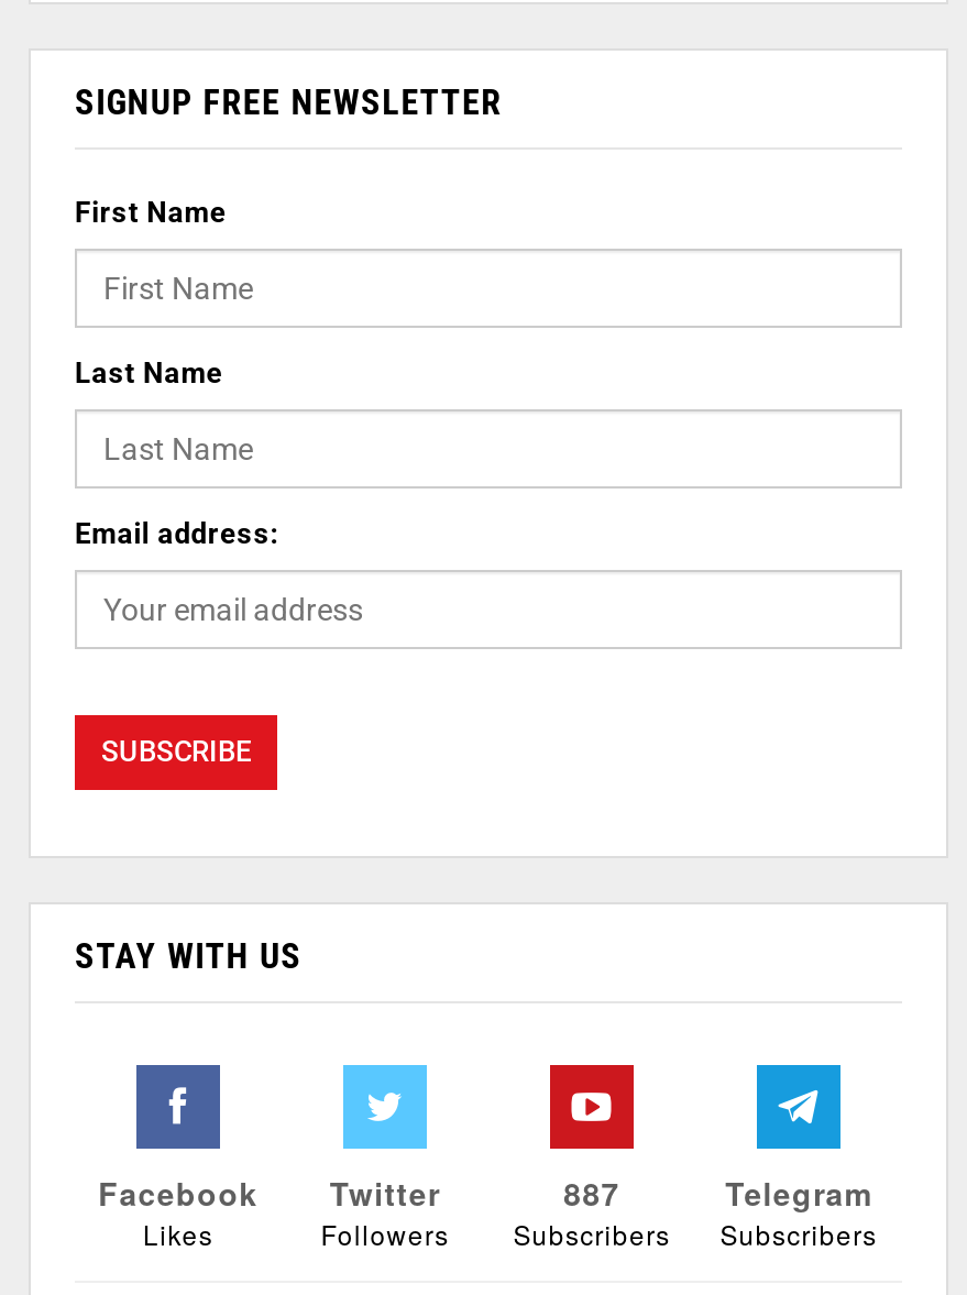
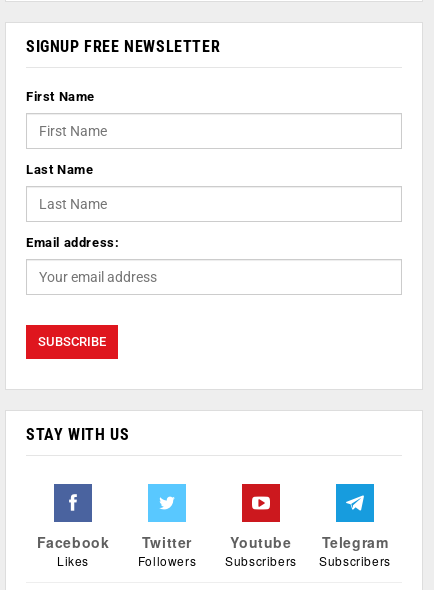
- 887
+ Youtube
